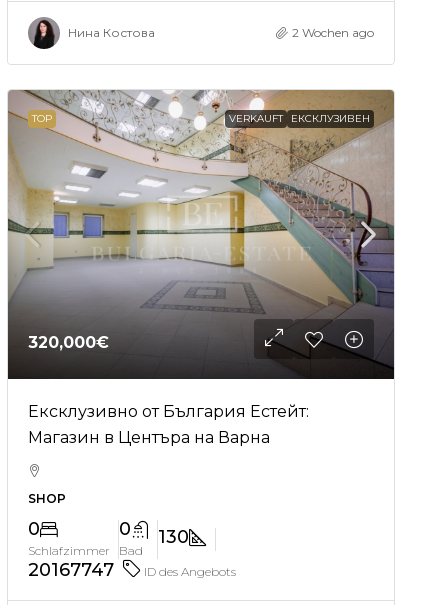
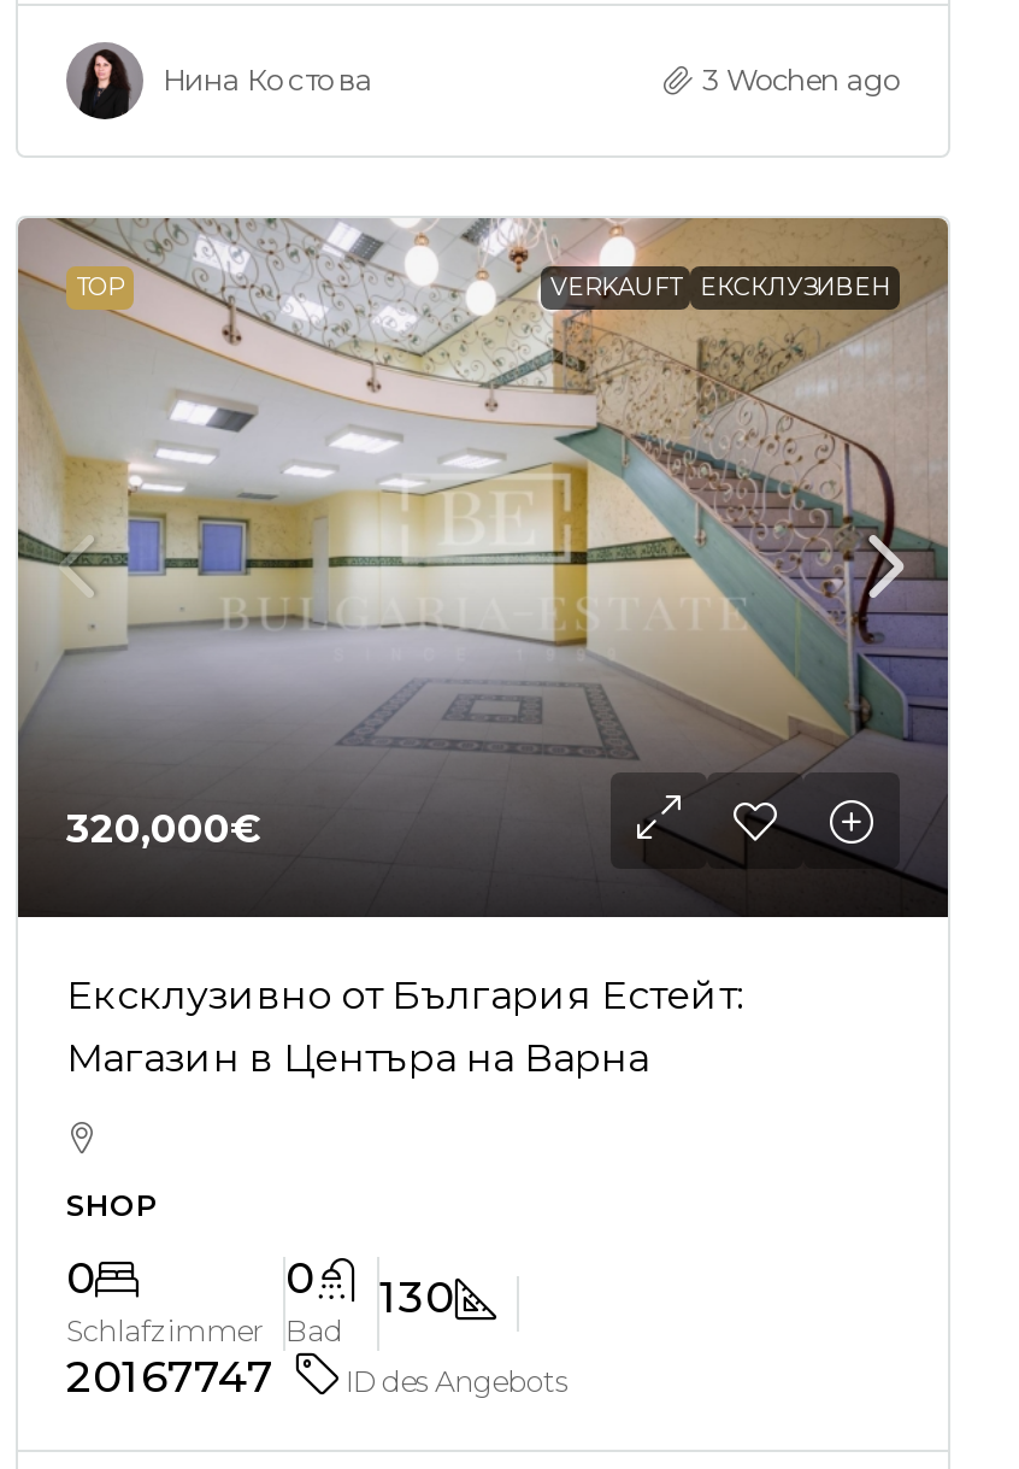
- 2 Wochen ago
+ 3 Wochen ago
